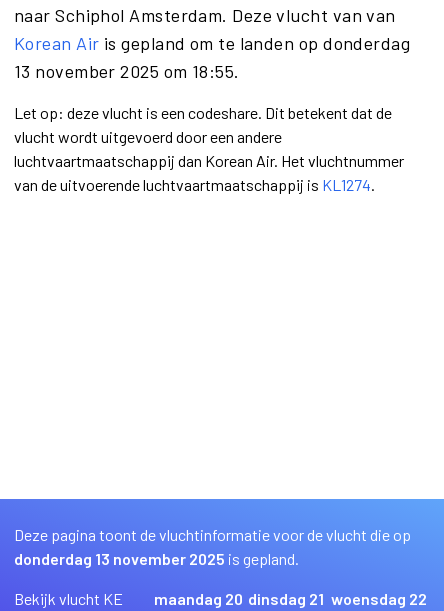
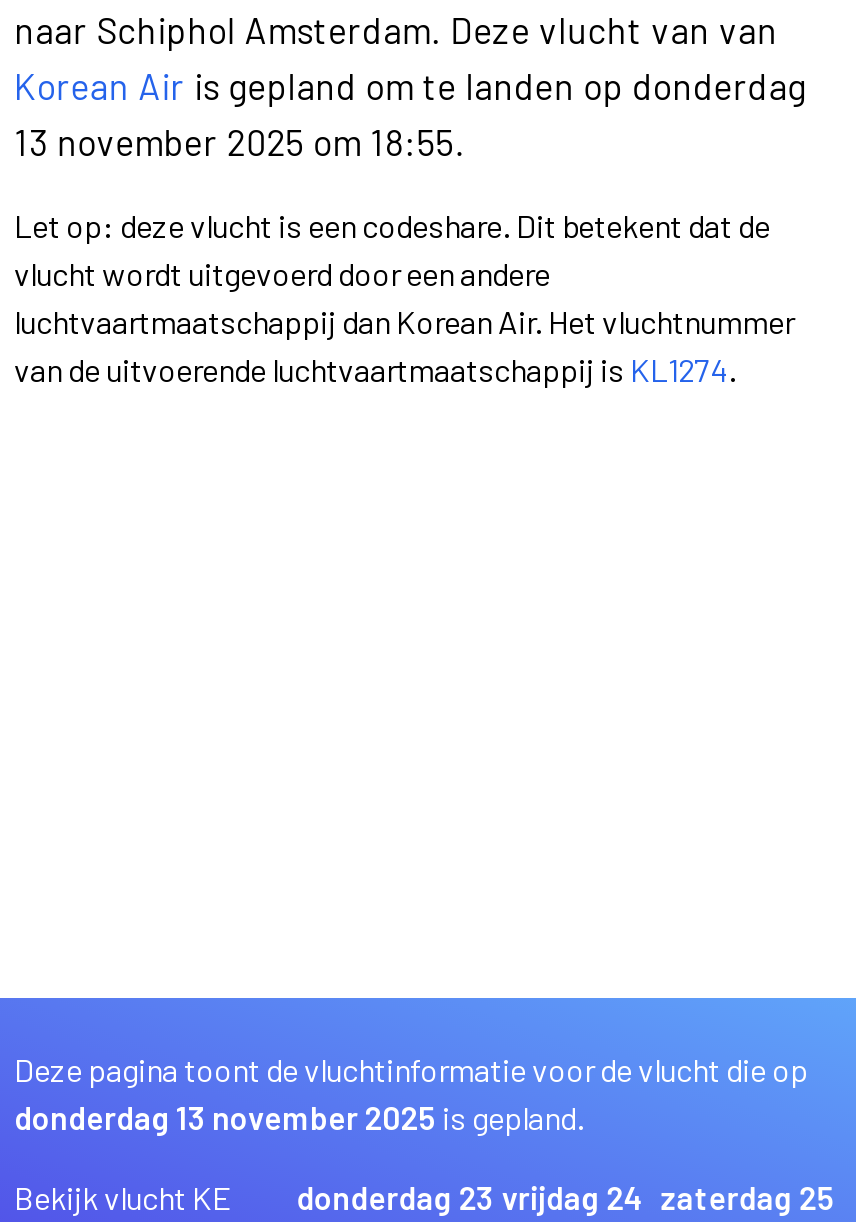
- maandag 20
+ donderdag 23

- dinsdag 21
+ vrijdag 24

- woensdag 22
+ zaterdag 25
